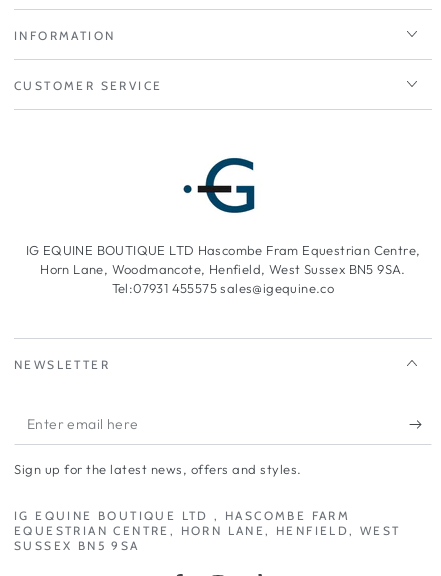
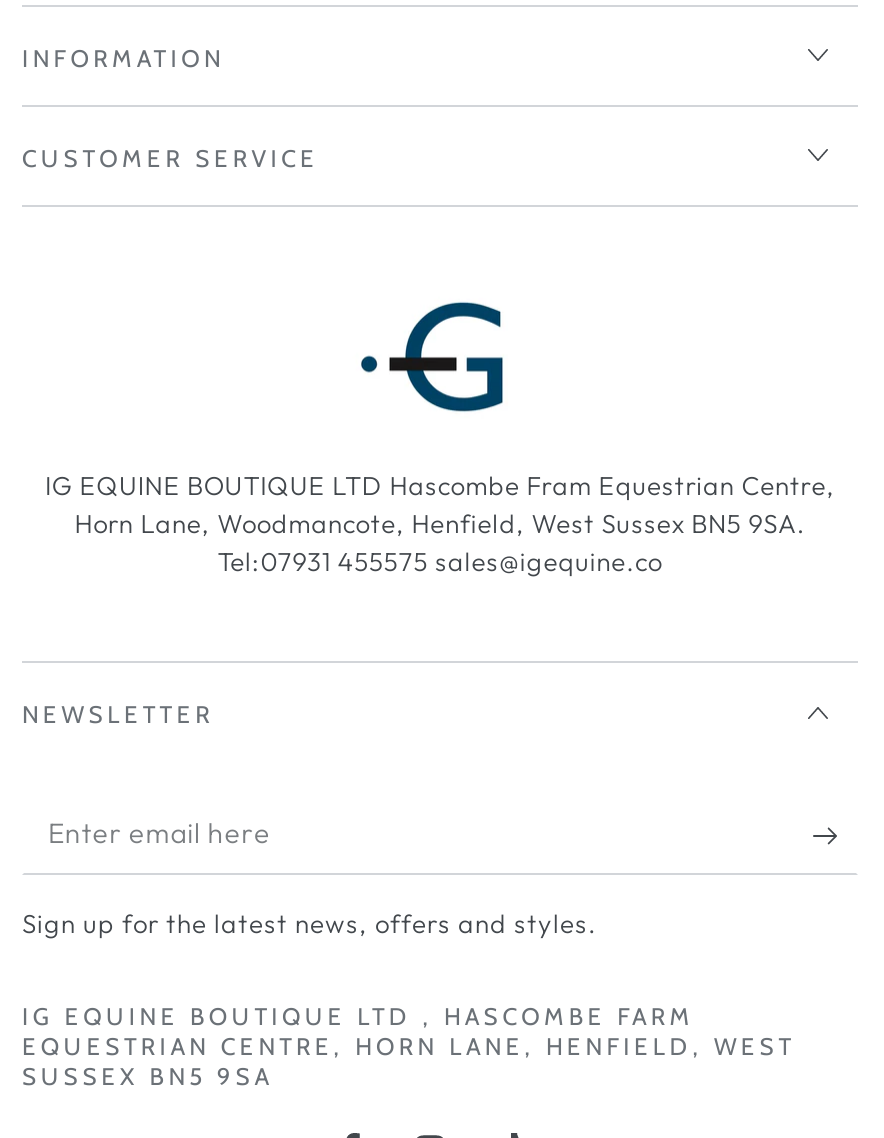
- [image]
+ [image]
